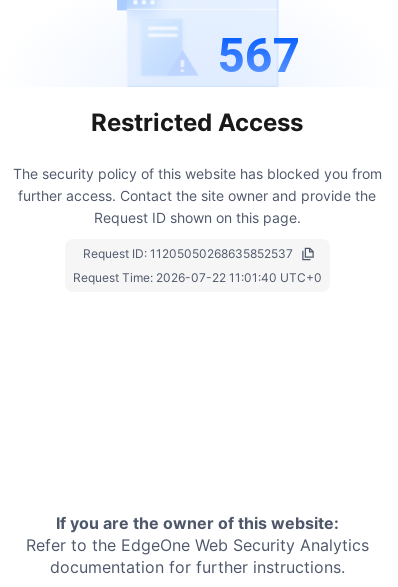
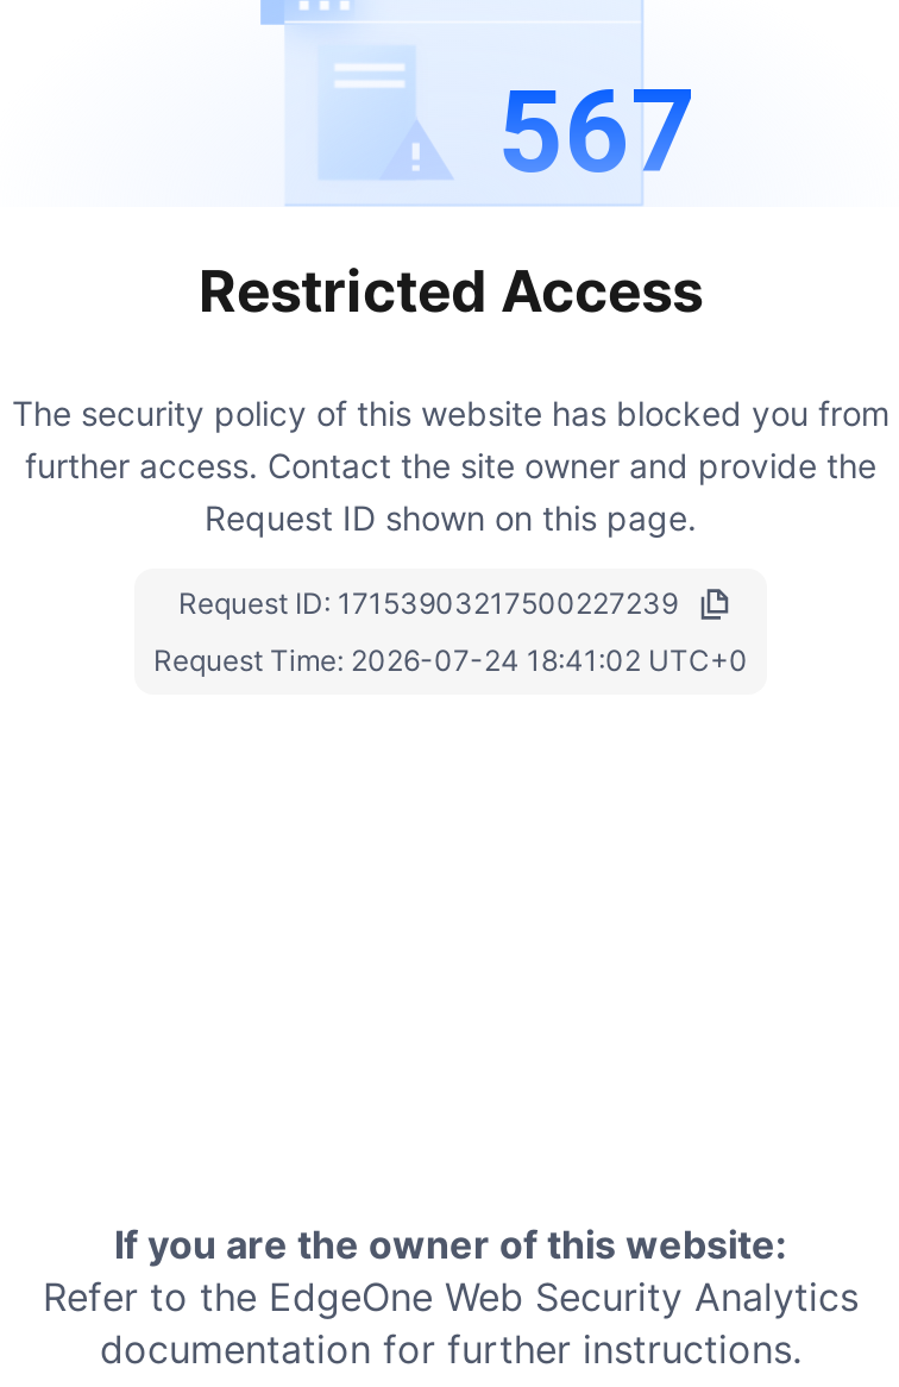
- Request ID: 11205050268635852537
+ Request ID: 17153903217500227239

- Request Time: 2026-07-22 11:01:40 UTC+0
+ Request Time: 2026-07-24 18:41:02 UTC+0
